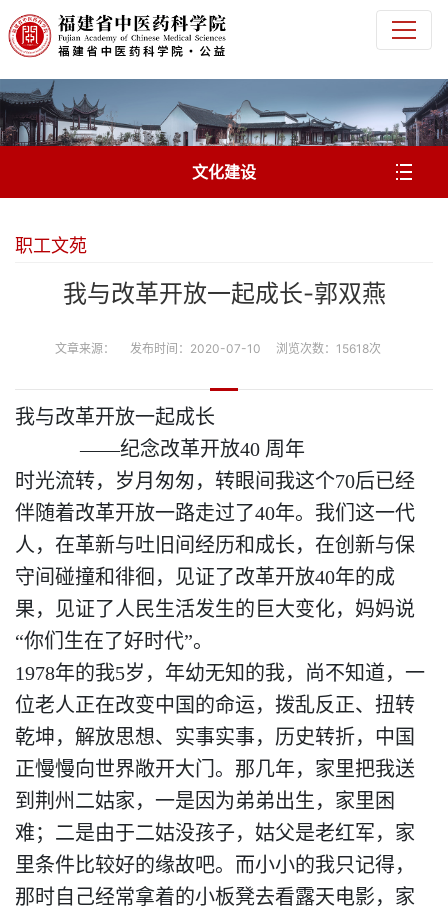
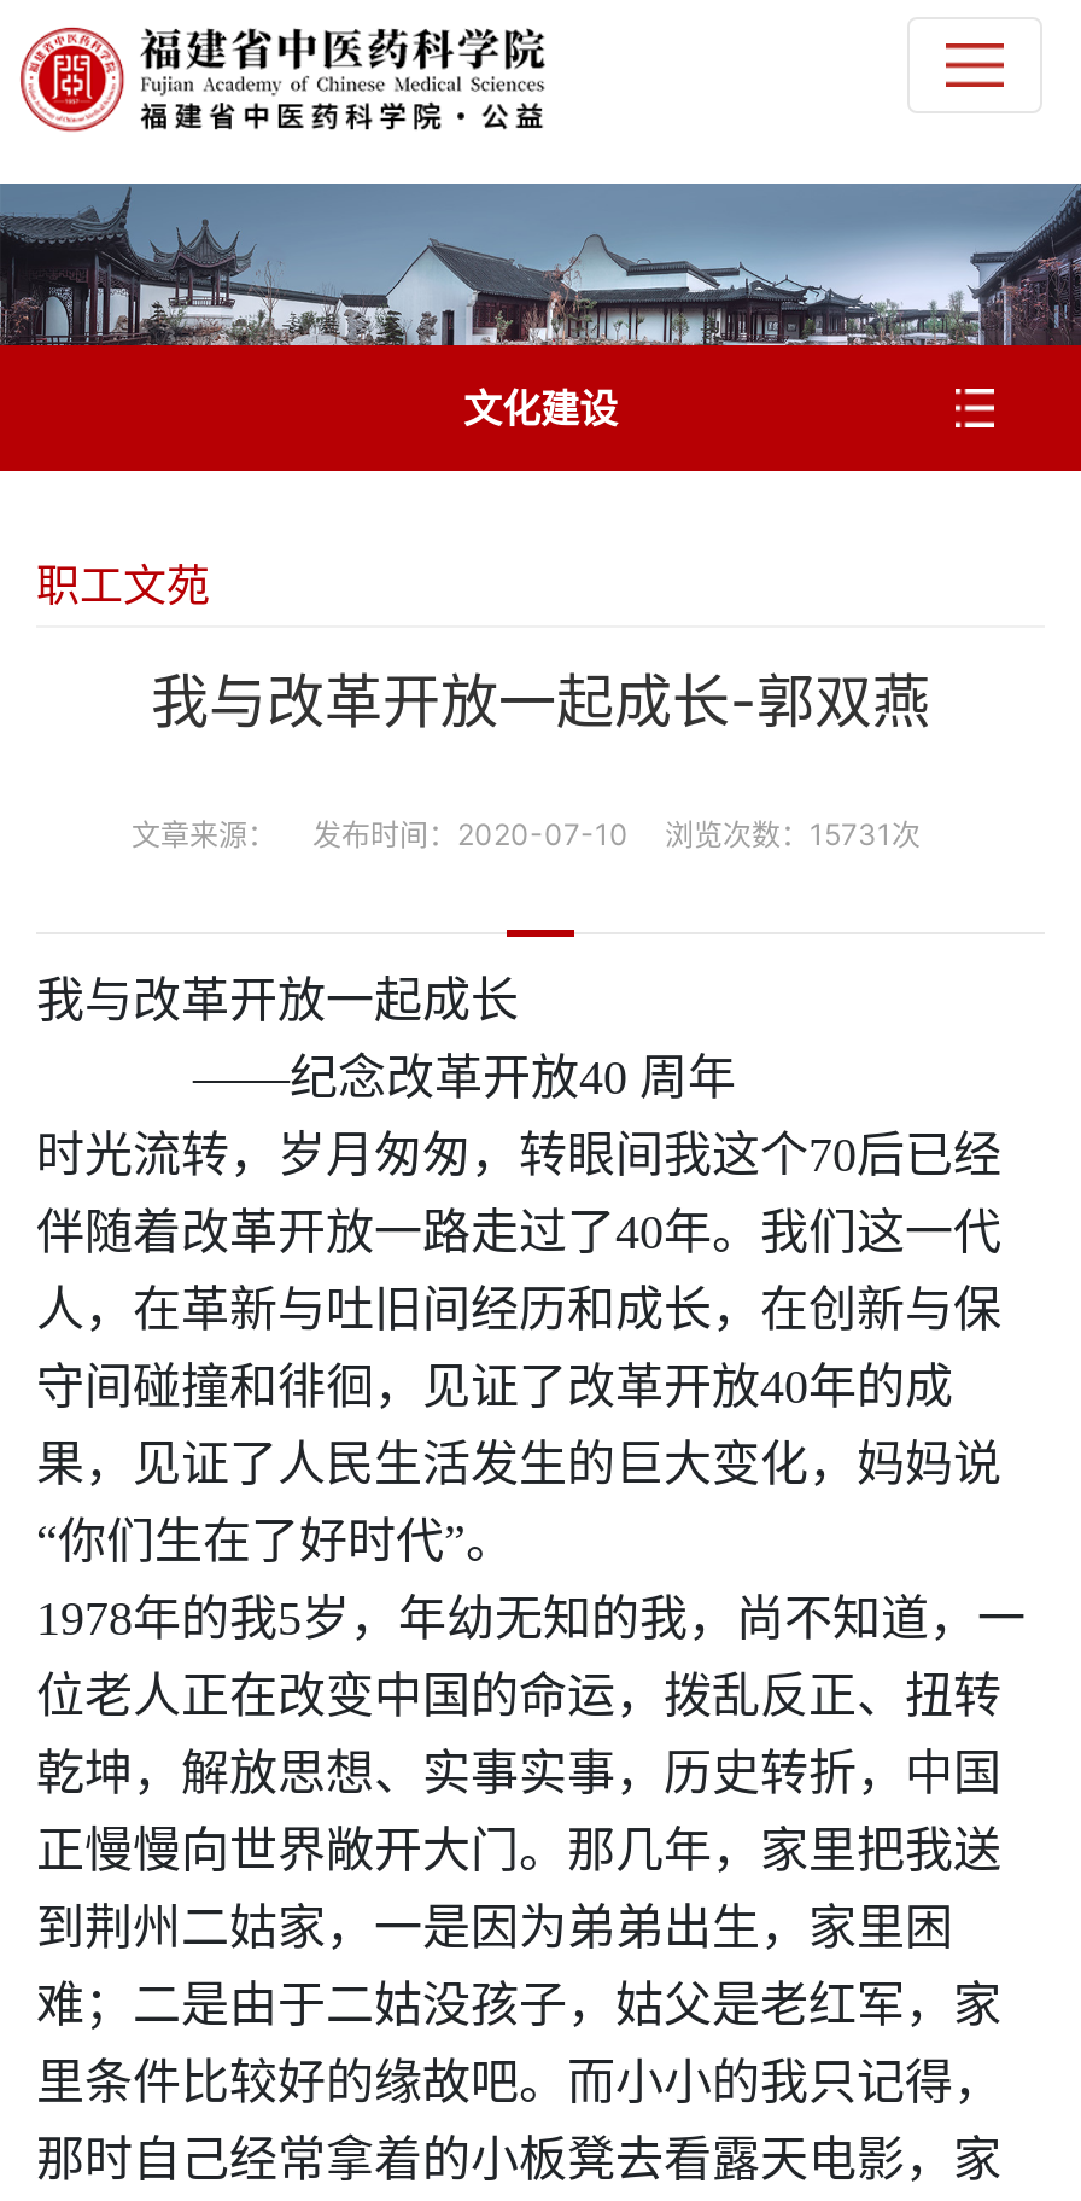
- 文章来源： 发布时间：2020-07-10 浏览次数：15618次
+ 文章来源： 发布时间：2020-07-10 浏览次数：15731次
